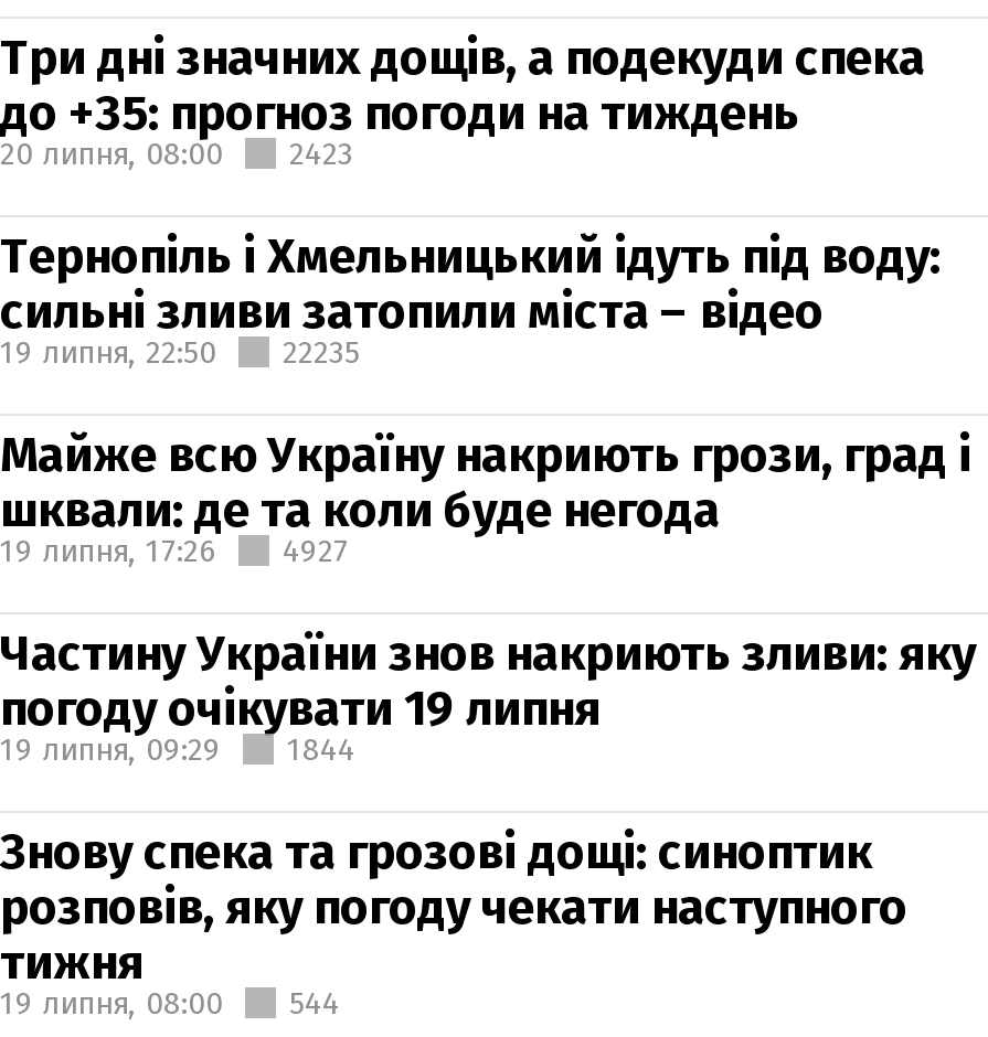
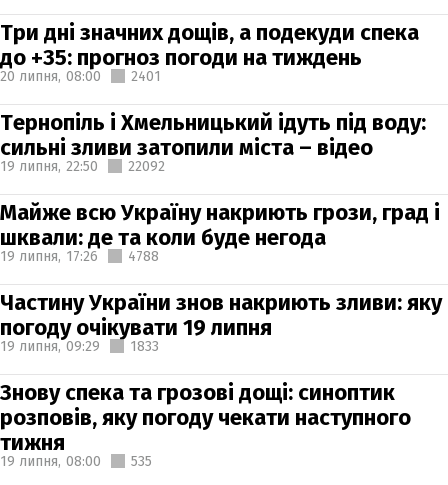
- 20 липня, 08:00 2423
+ 20 липня, 08:00 2401

- 19 липня, 22:50 22235
+ 19 липня, 22:50 22092

- 19 липня, 17:26 4927
+ 19 липня, 17:26 4788

- 19 липня, 09:29 1844
+ 19 липня, 09:29 1833

- 19 липня, 08:00 544
+ 19 липня, 08:00 535
